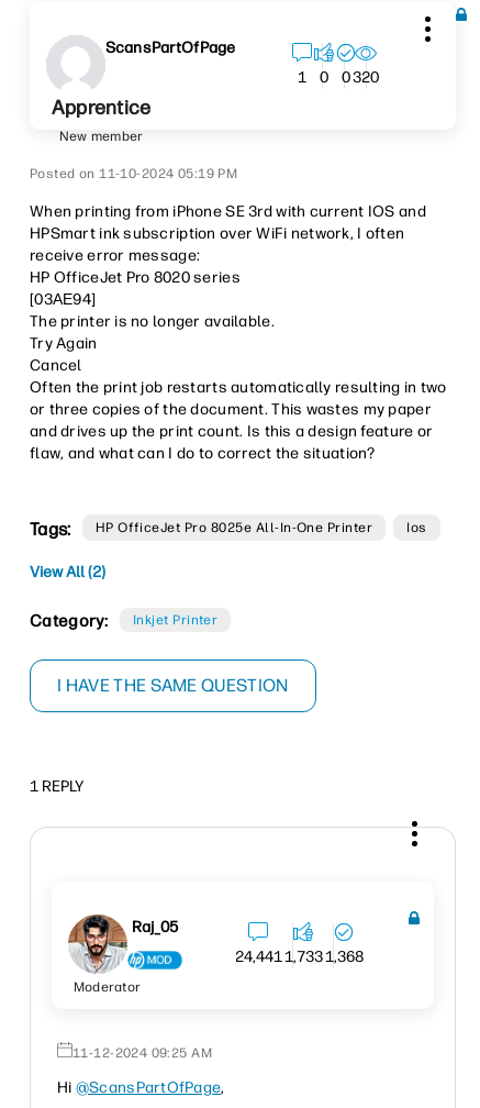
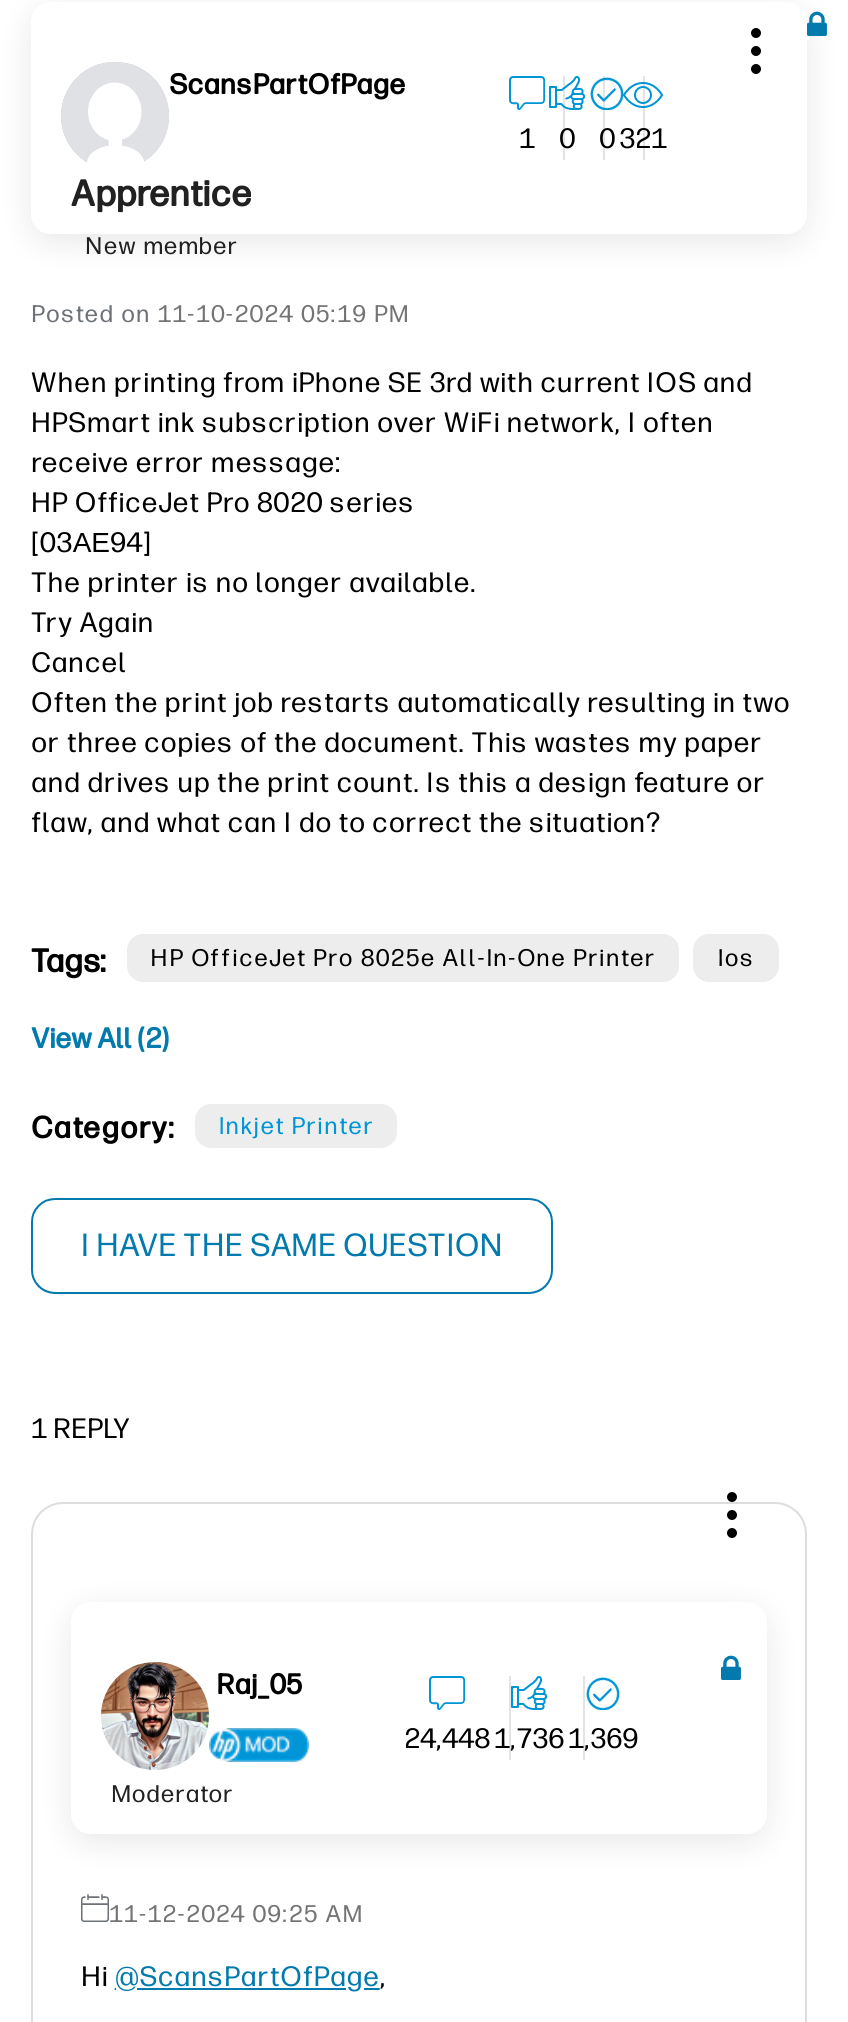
- 1 0 0 320
+ 1 0 0 321

- 24,441 1,733 1,368
+ 24,448 1,736 1,369
